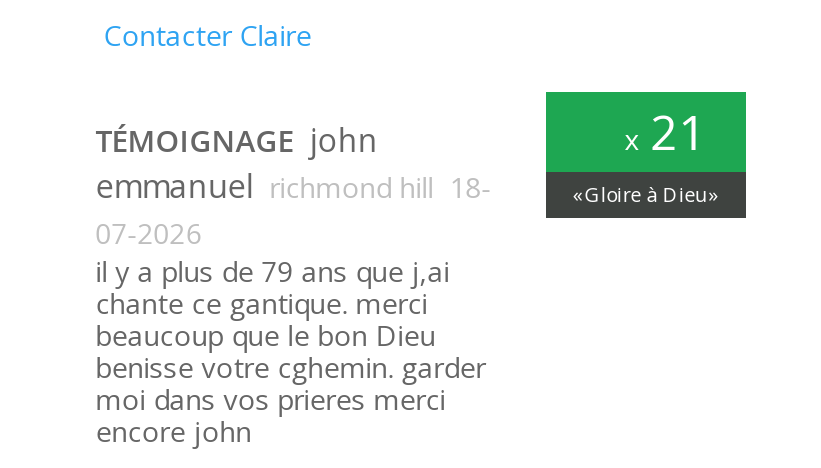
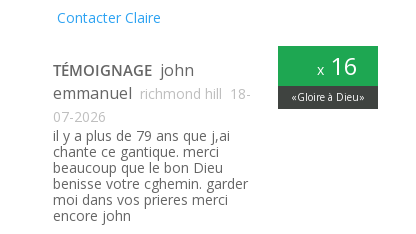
- x 21
+ x 16
